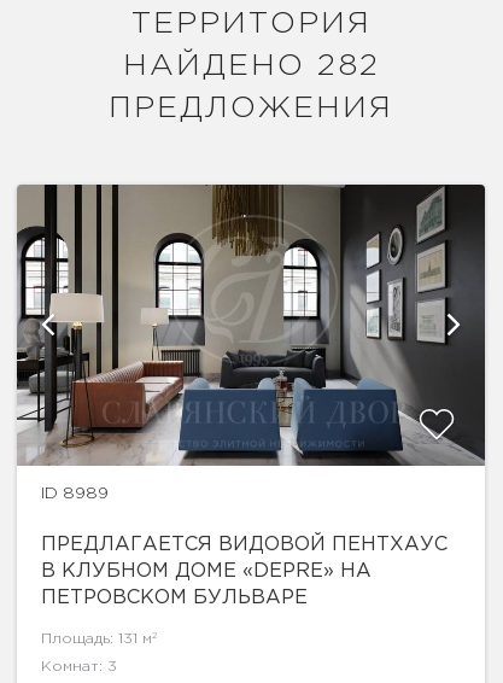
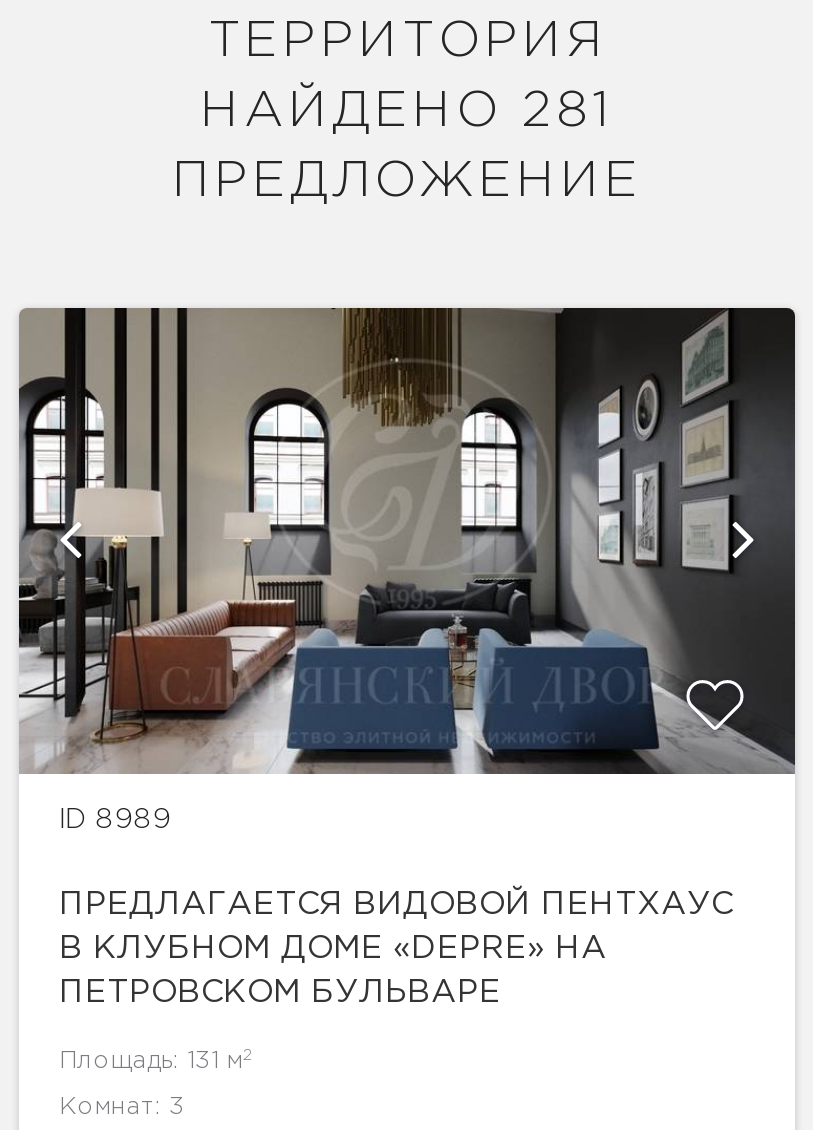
- НАЙДЕНО 282
+ НАЙДЕНО 281

- ПРЕДЛОЖЕНИЯ
+ ПРЕДЛОЖЕНИЕ
